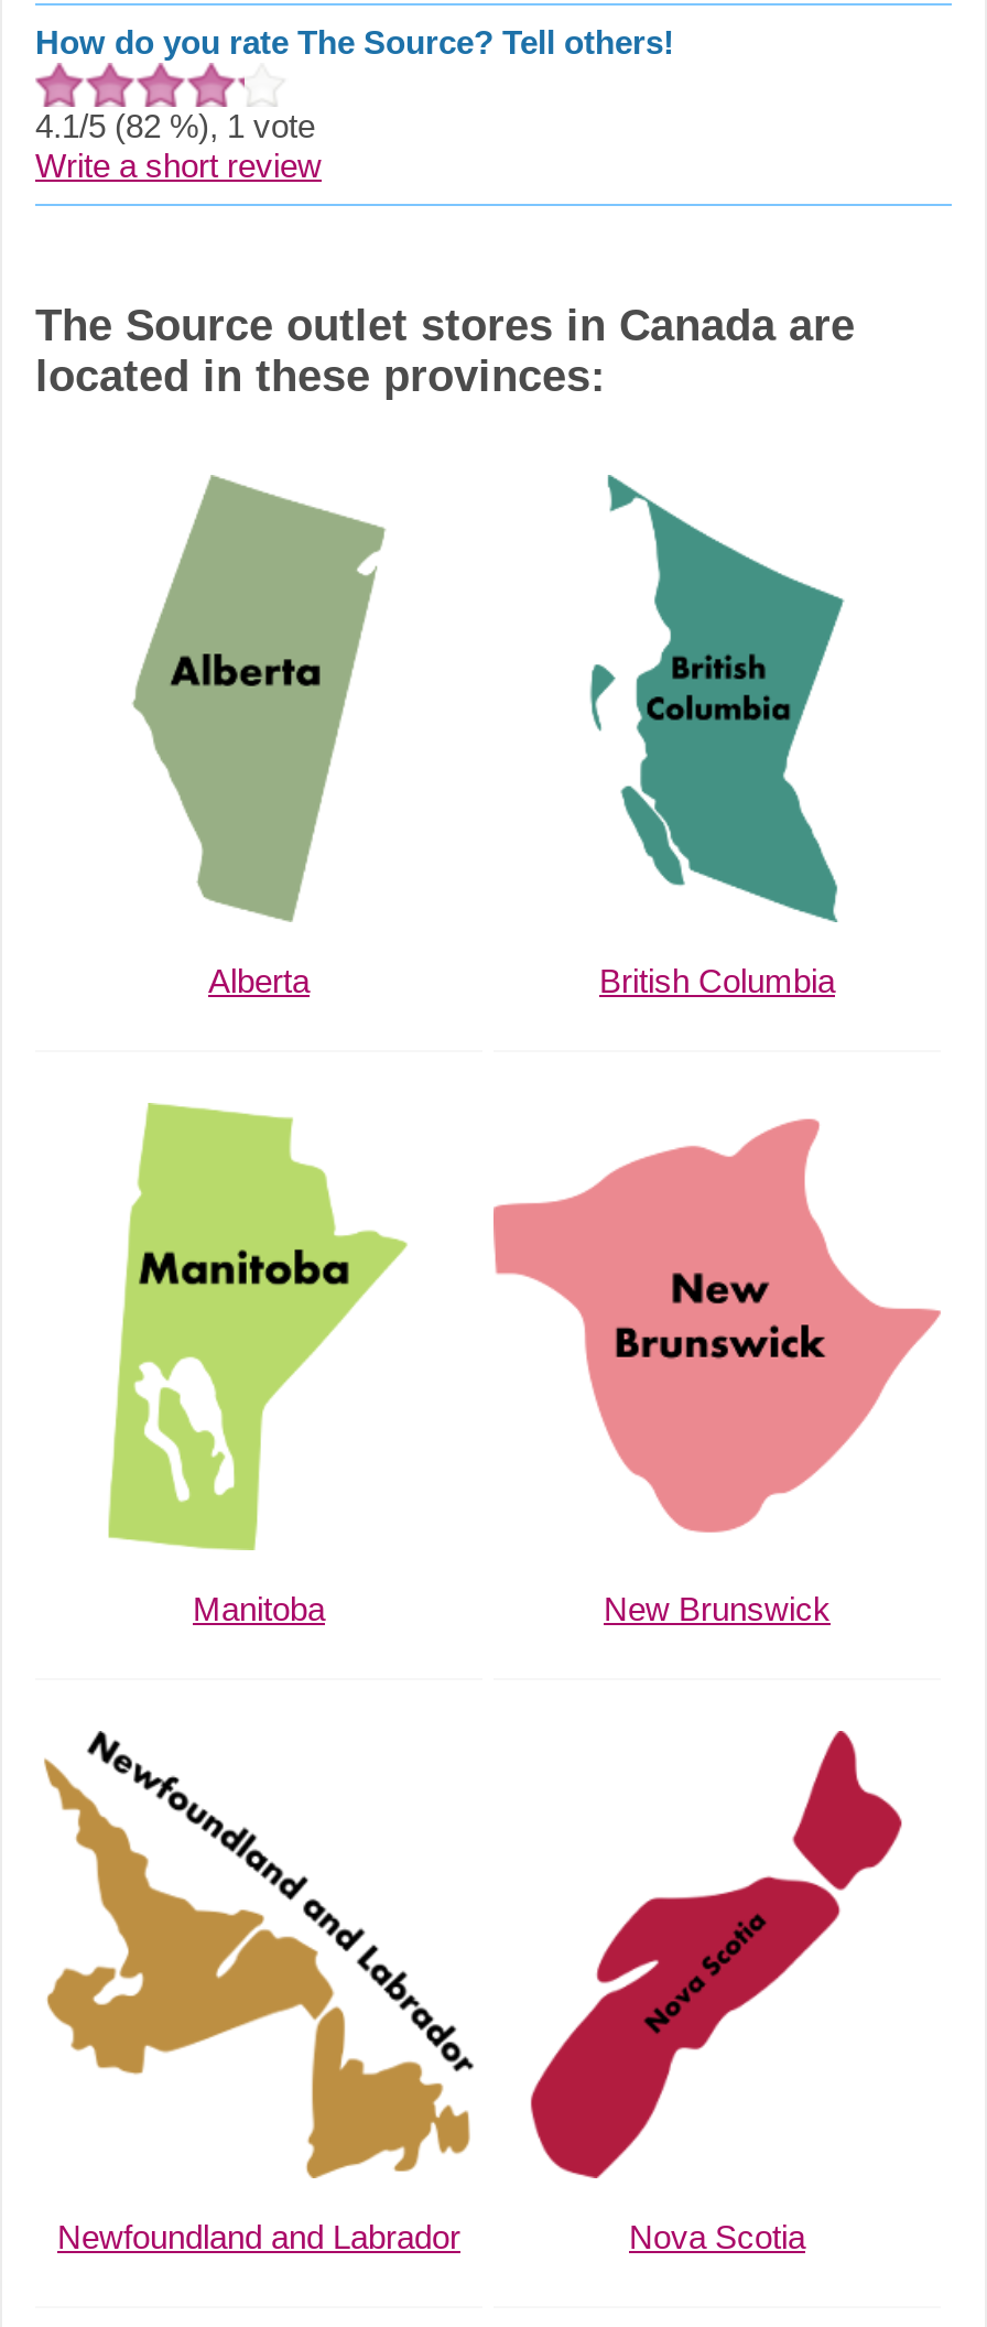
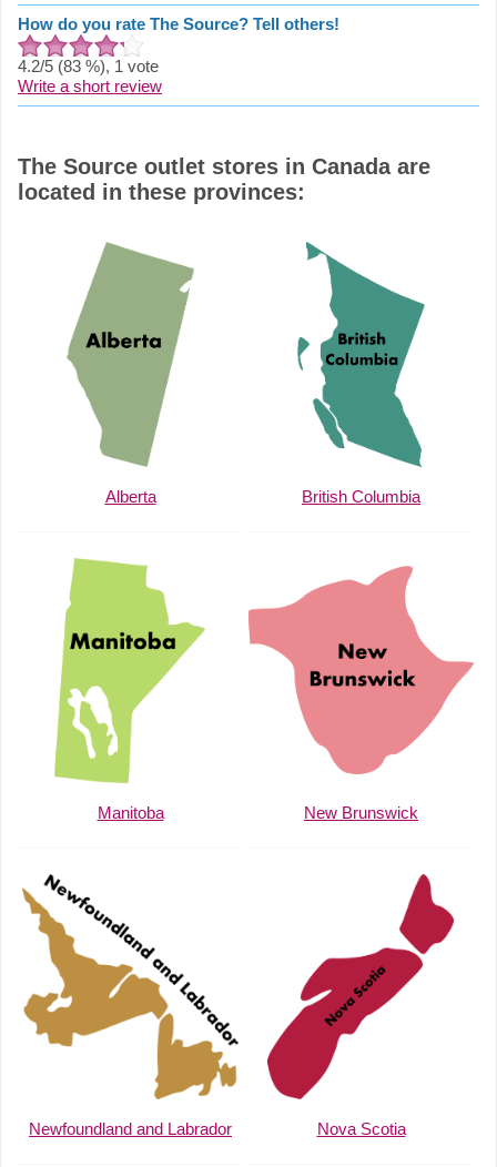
- 4.1/5 (82%),1 vote
+ 4.2/5 (83%),1 vote
